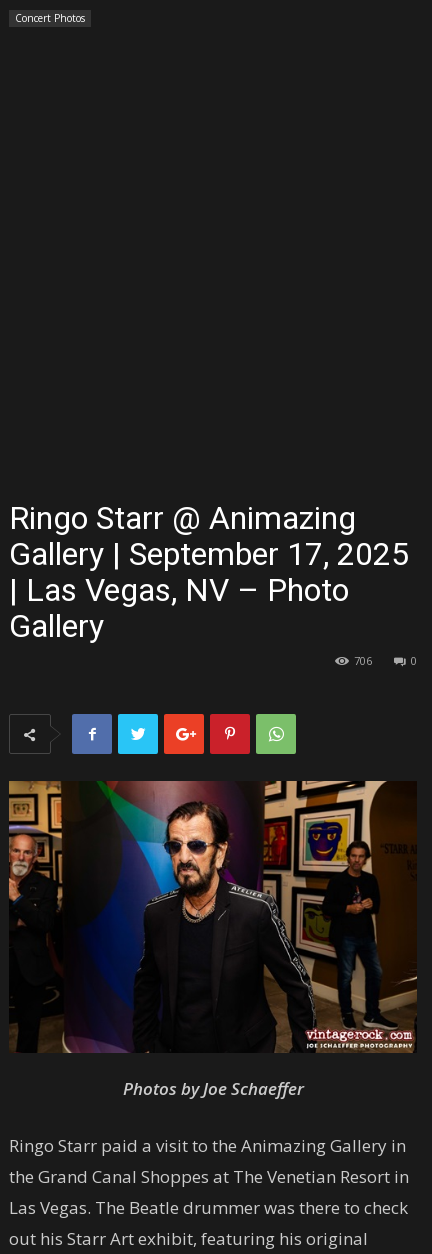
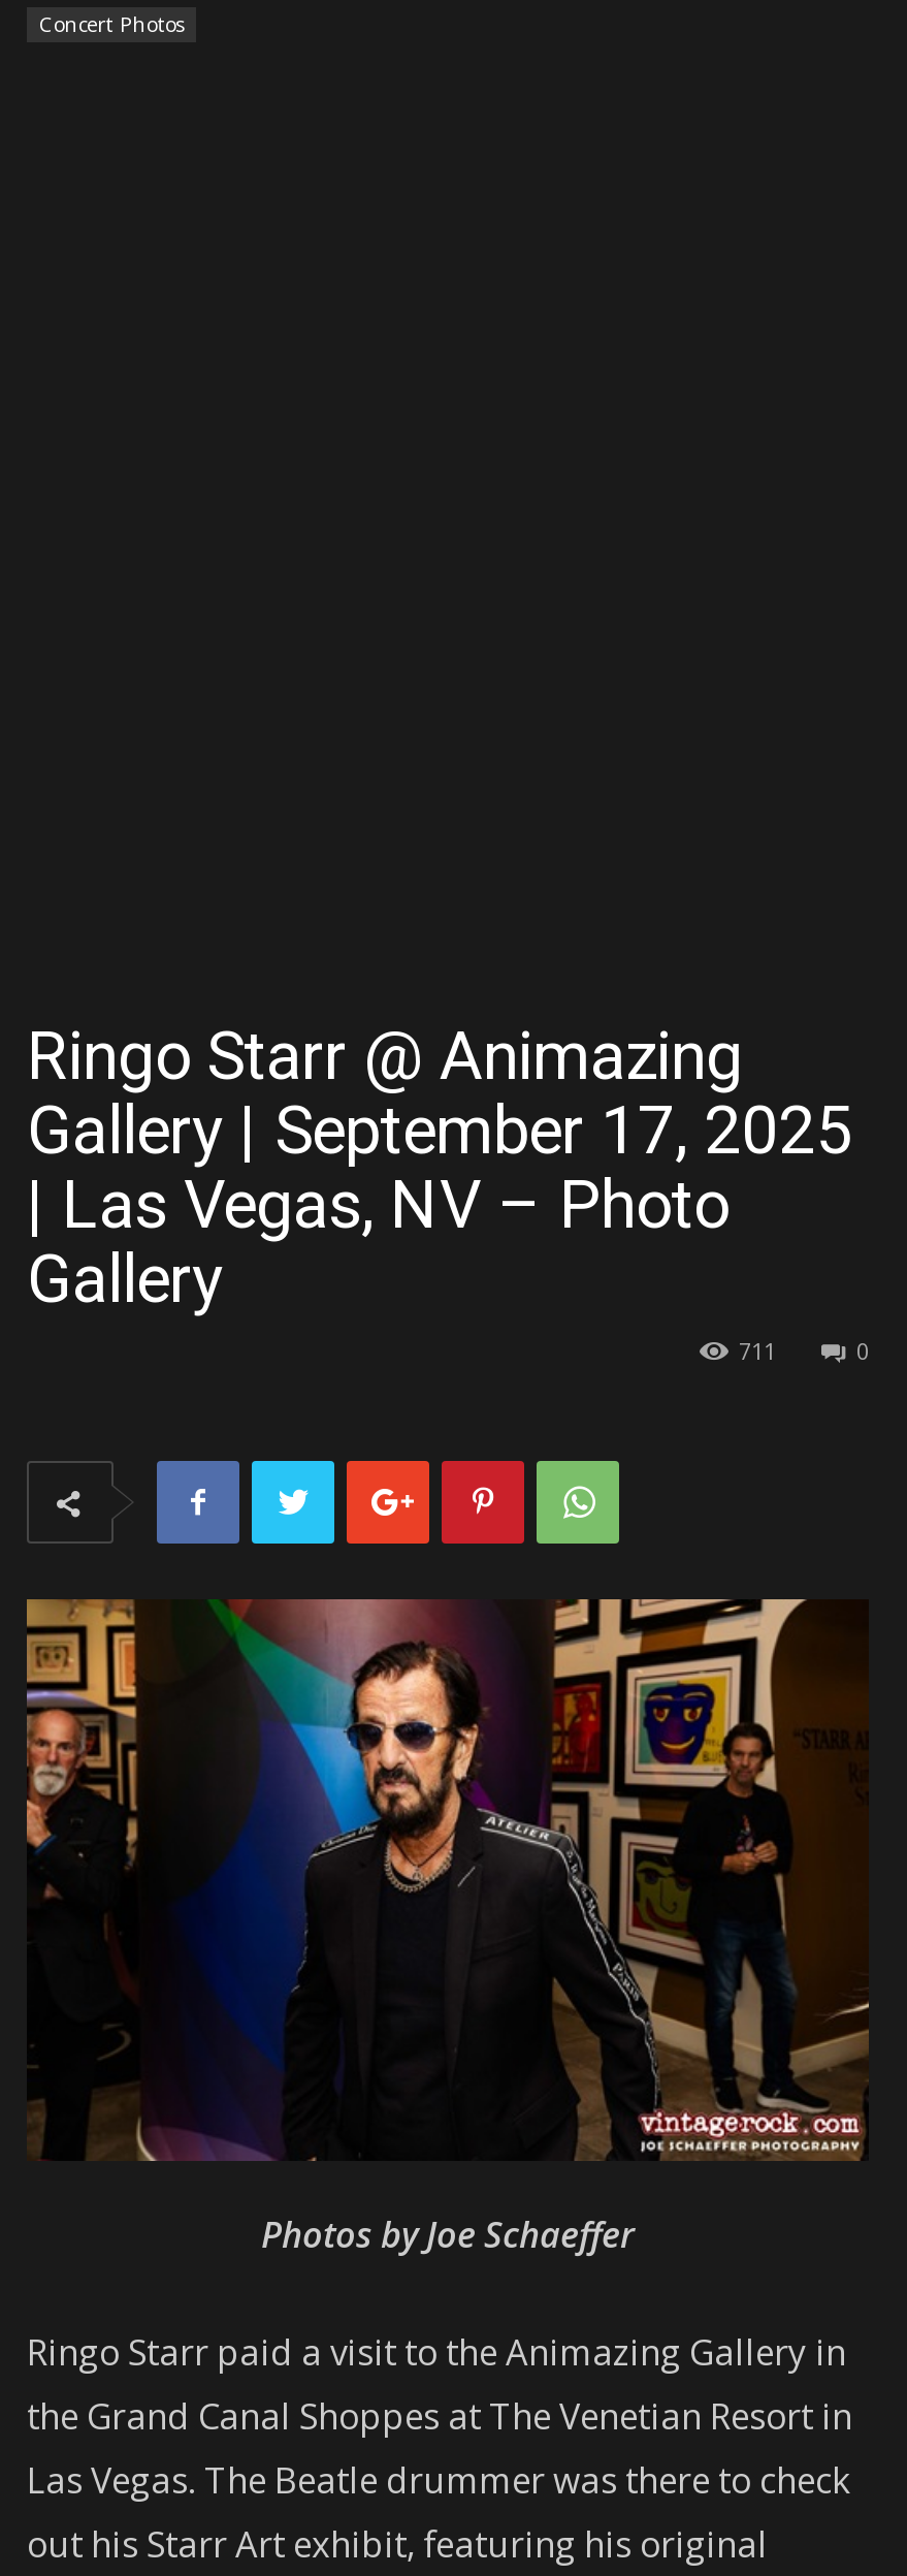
- 706
+ 711
